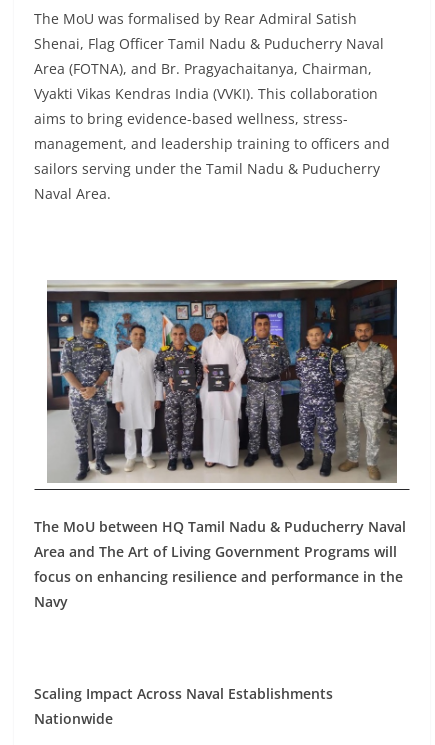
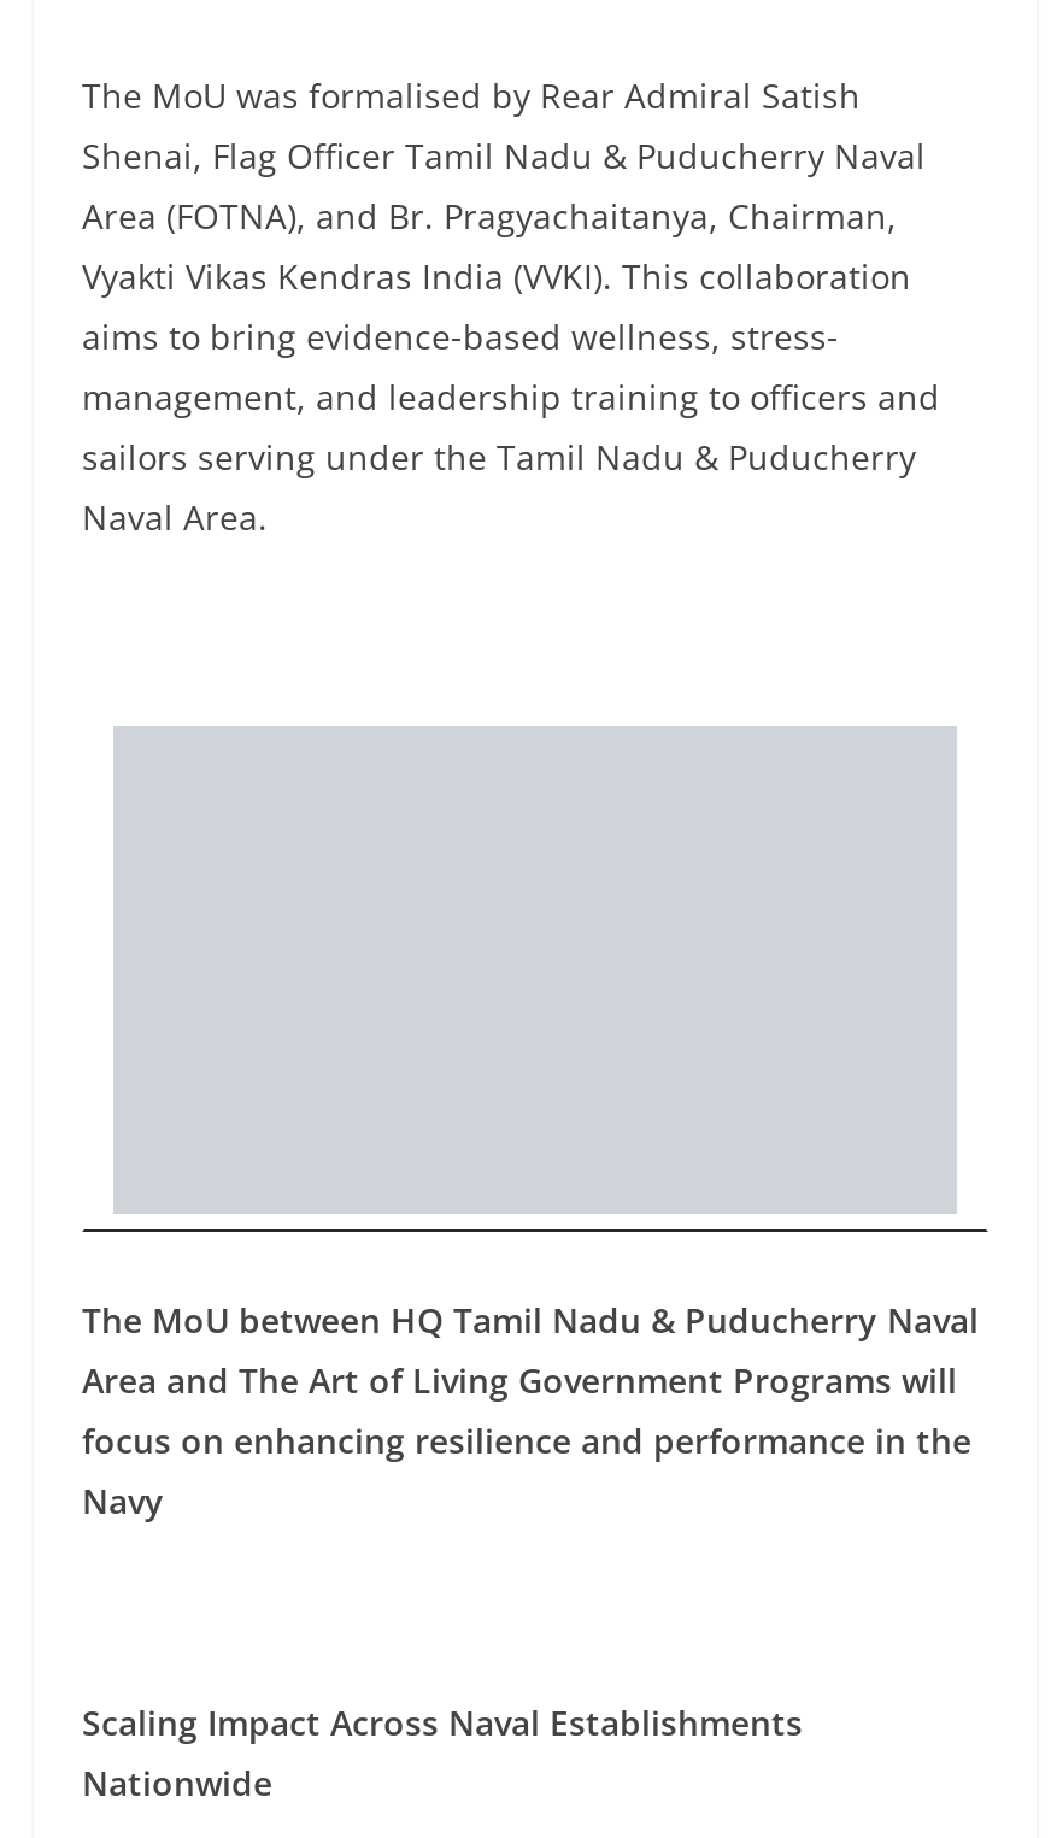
- [image]
